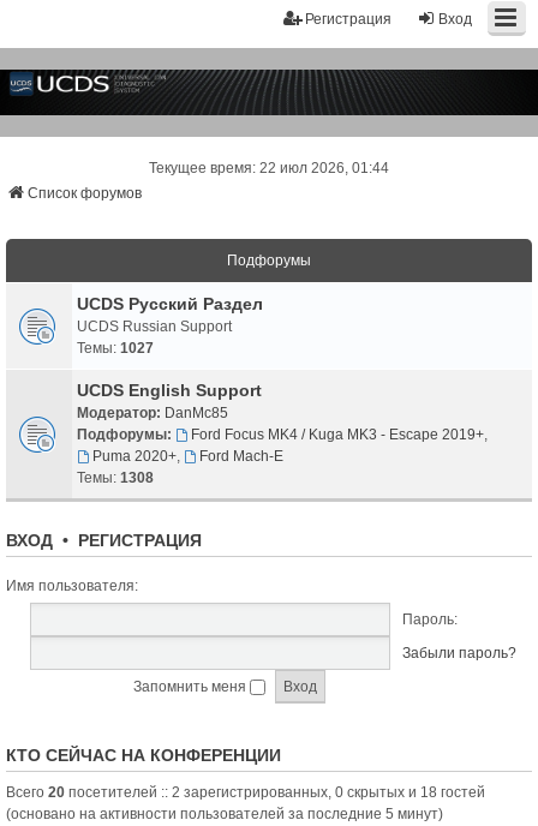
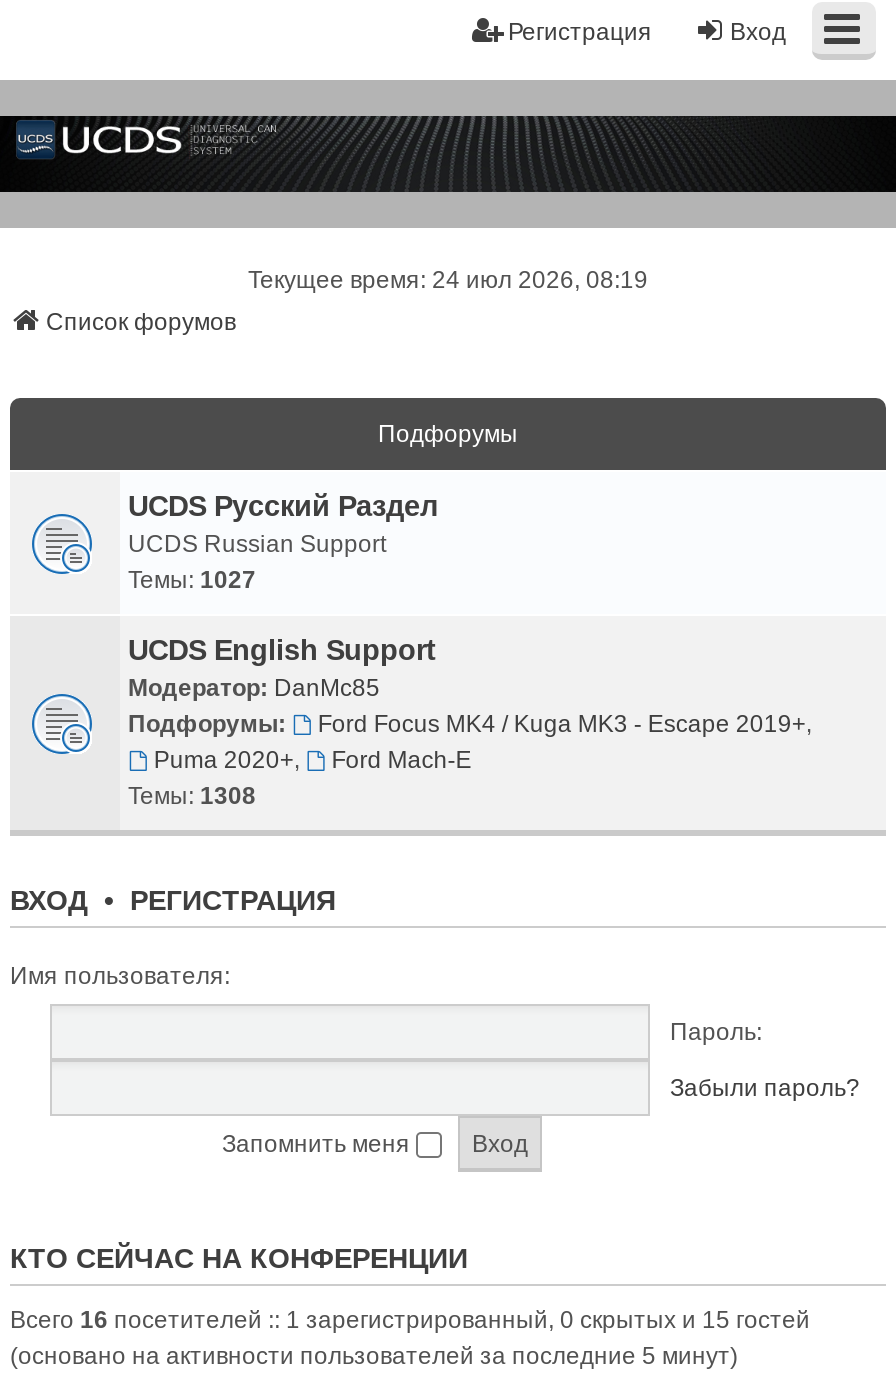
- Текущее время: 22 июл 2026, 01:44
+ Текущее время: 24 июл 2026, 08:19

- Всего 20 посетителей :: 2 зарегистрированных, 0 скрытых и 18 гостей
+ Всего 16 посетителей :: 1 зарегистрированный, 0 скрытых и 15 гостей
